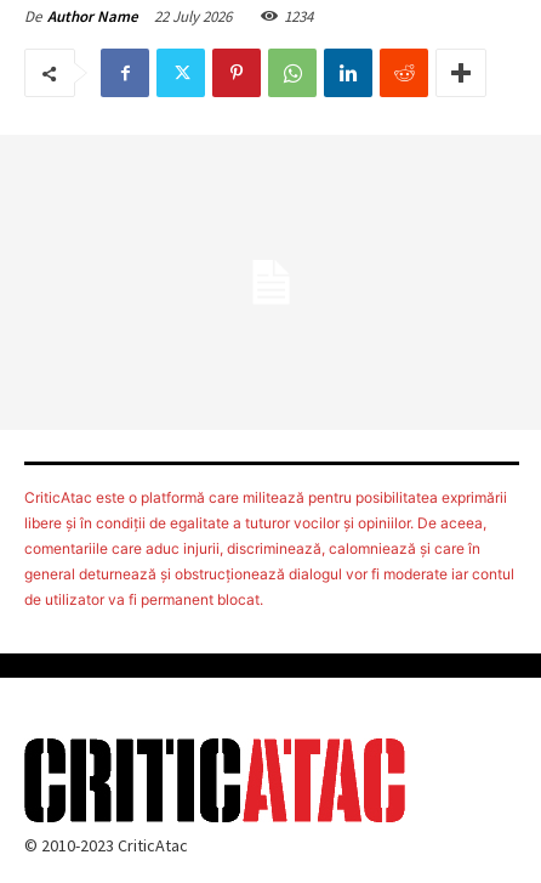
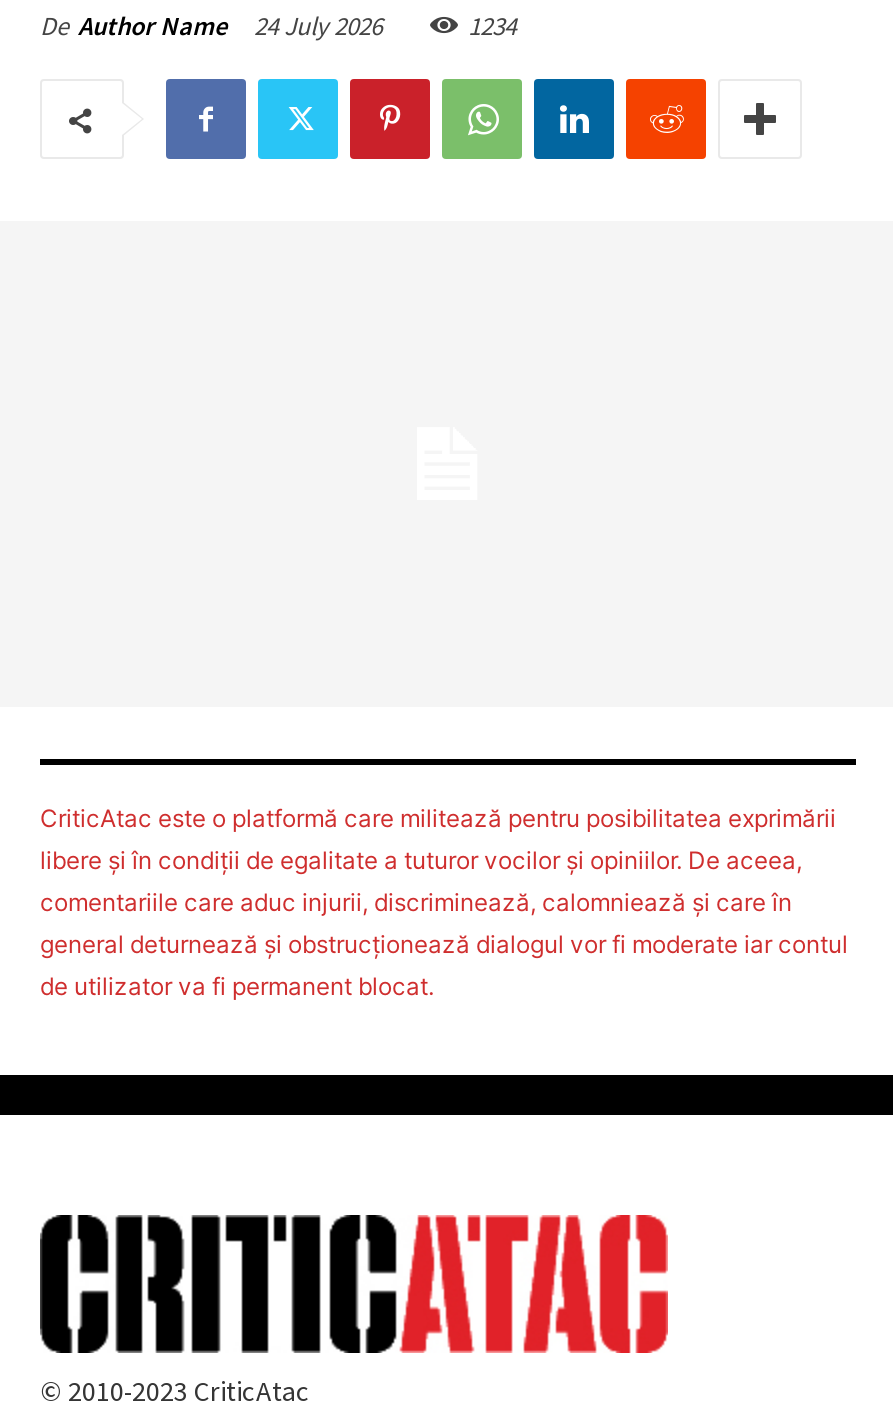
- De Author Name 22 July 2026
+ De Author Name 24 July 2026
